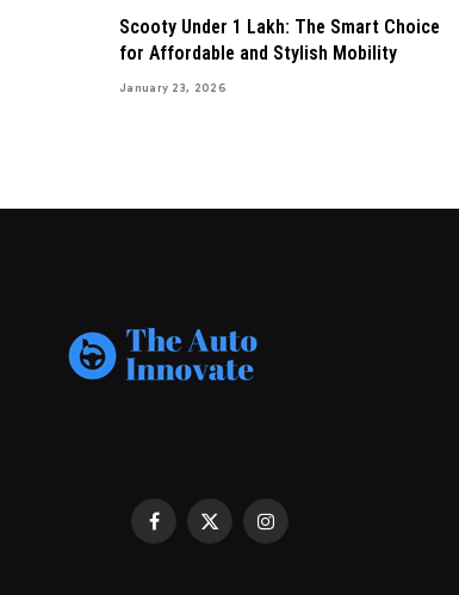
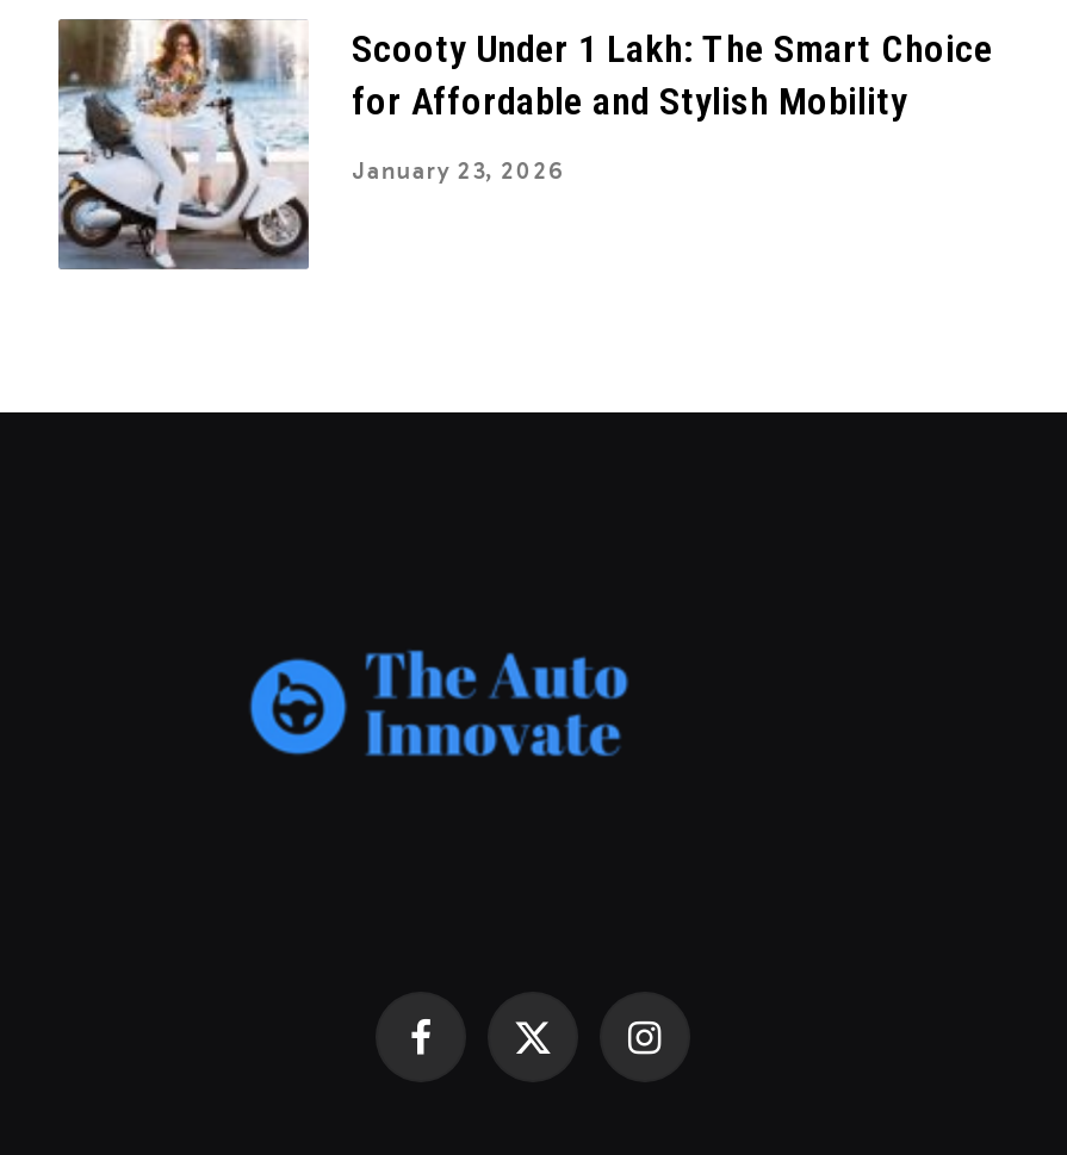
+ [image]
